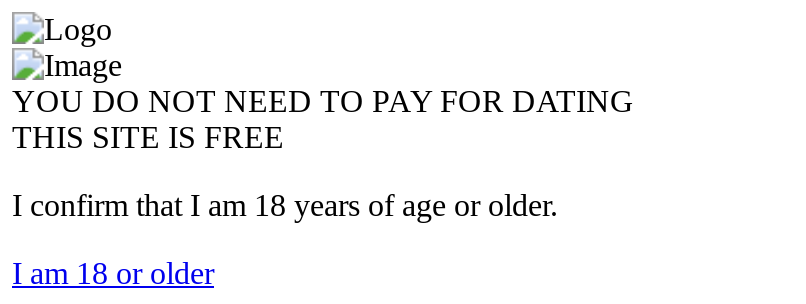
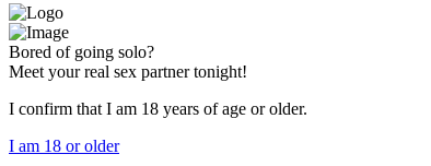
- YOU DO NOT NEED TO PAY FOR DATING
- THIS SITE IS FREE
+ Bored of going solo?
+ Meet your real sex partner tonight!
